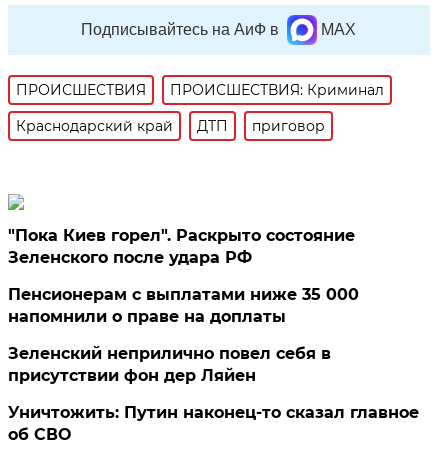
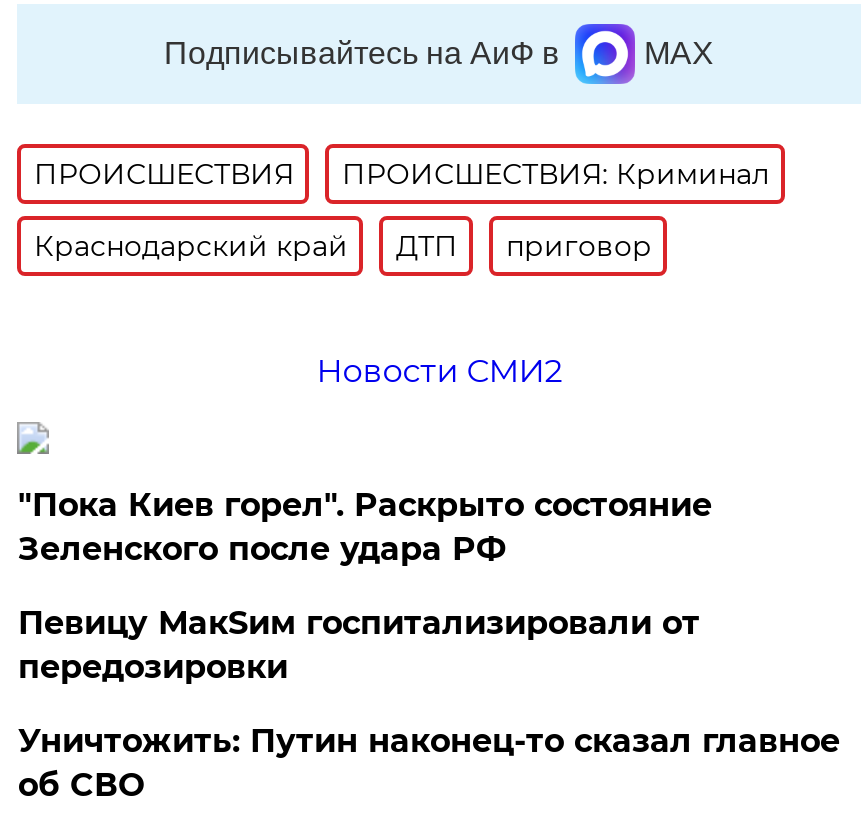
+ Новости СМИ2

moved down: "Пока Киев горел". Раскрыто состояние | Зеленского после удара РФ

- Пенсионерам с выплатами ниже 35 000
- напомнили о праве на доплаты
- Зеленский неприлично повел cебя в
- присутствии фон дер Ляйен
+ Певицу МакSим госпитализировали от
+ передозировки
